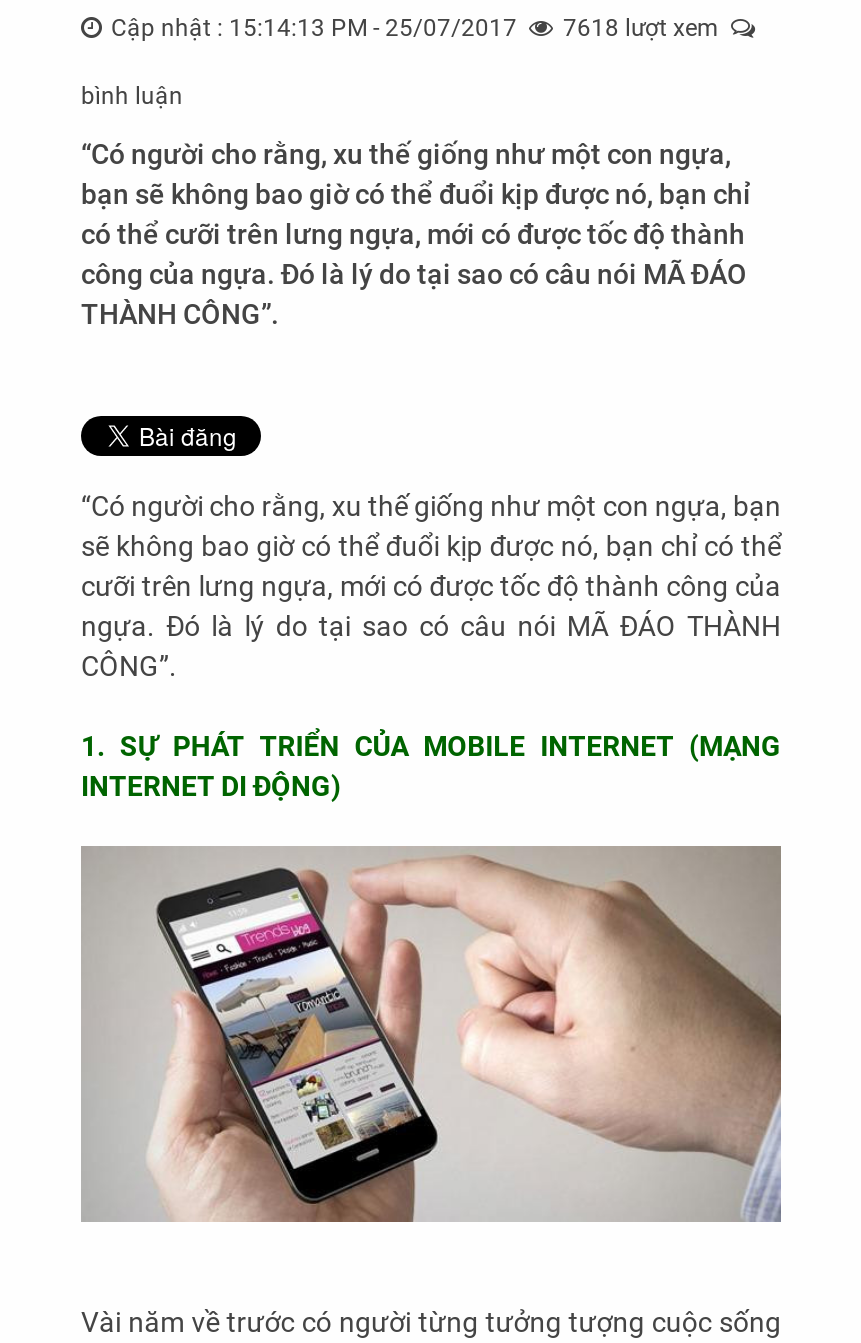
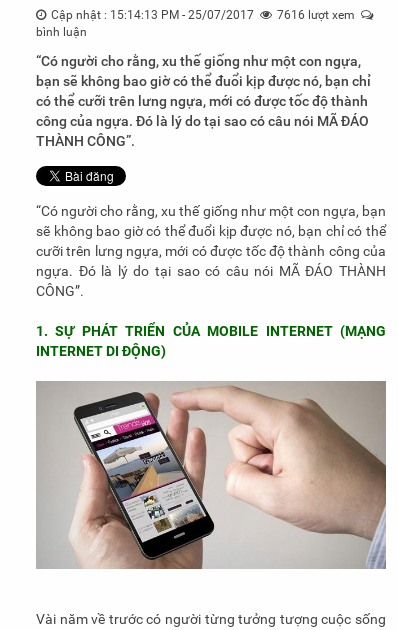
- Cập nhật : 15:14:13 PM - 25/07/2017 7618 lượt xem
+ Cập nhật : 15:14:13 PM - 25/07/2017 7616 lượt xem
